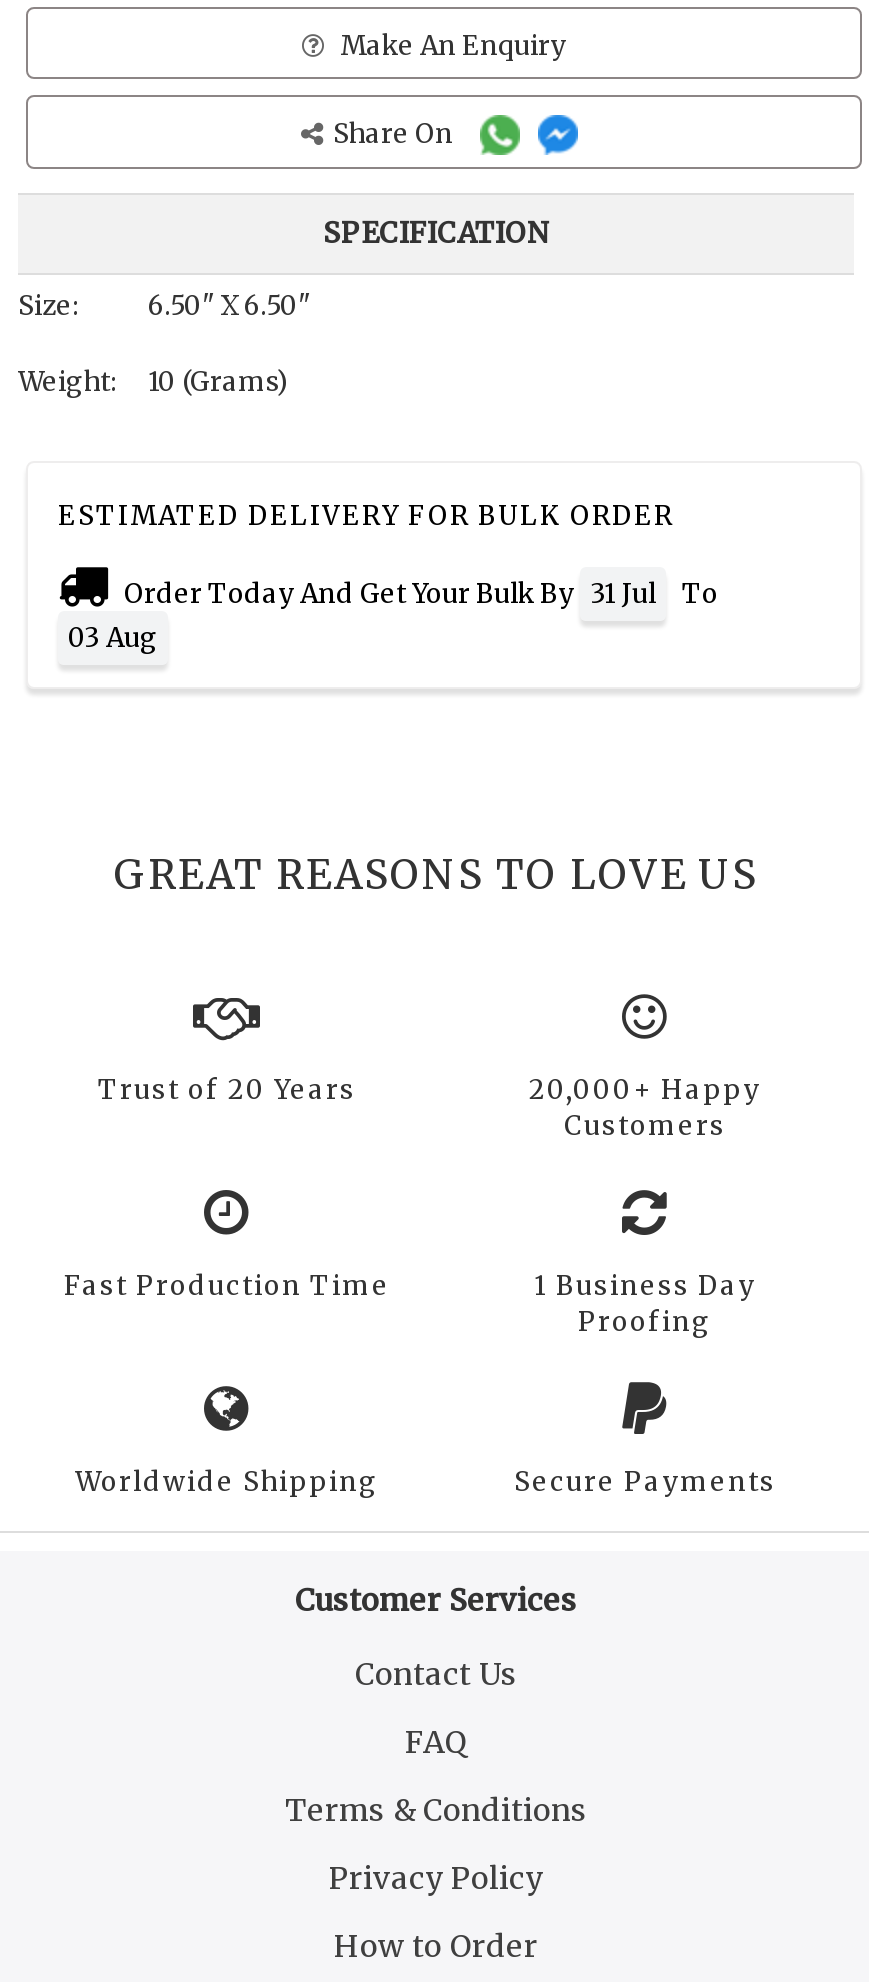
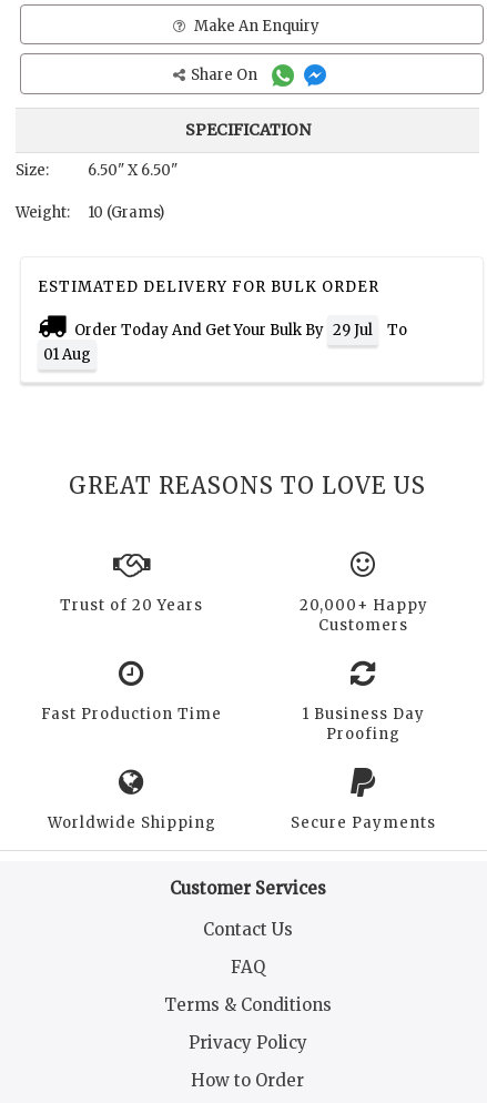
- Order Today And Get Your Bulk By 31 Jul To
+ Order Today And Get Your Bulk By 29 Jul To

- 03 Aug
+ 01 Aug
